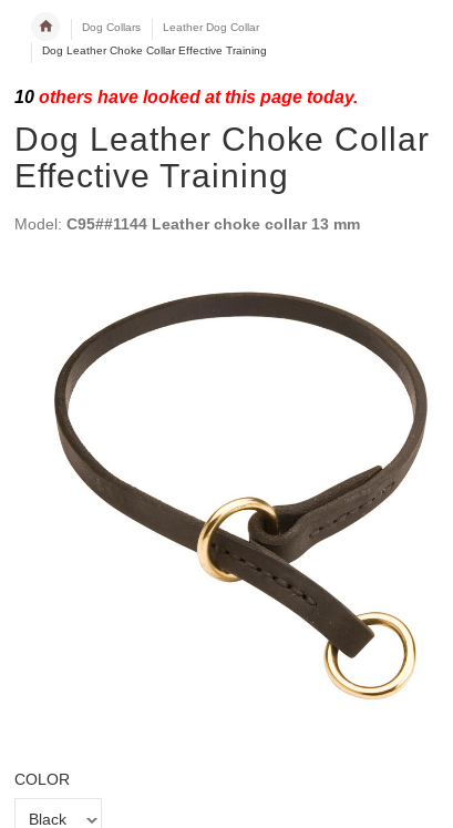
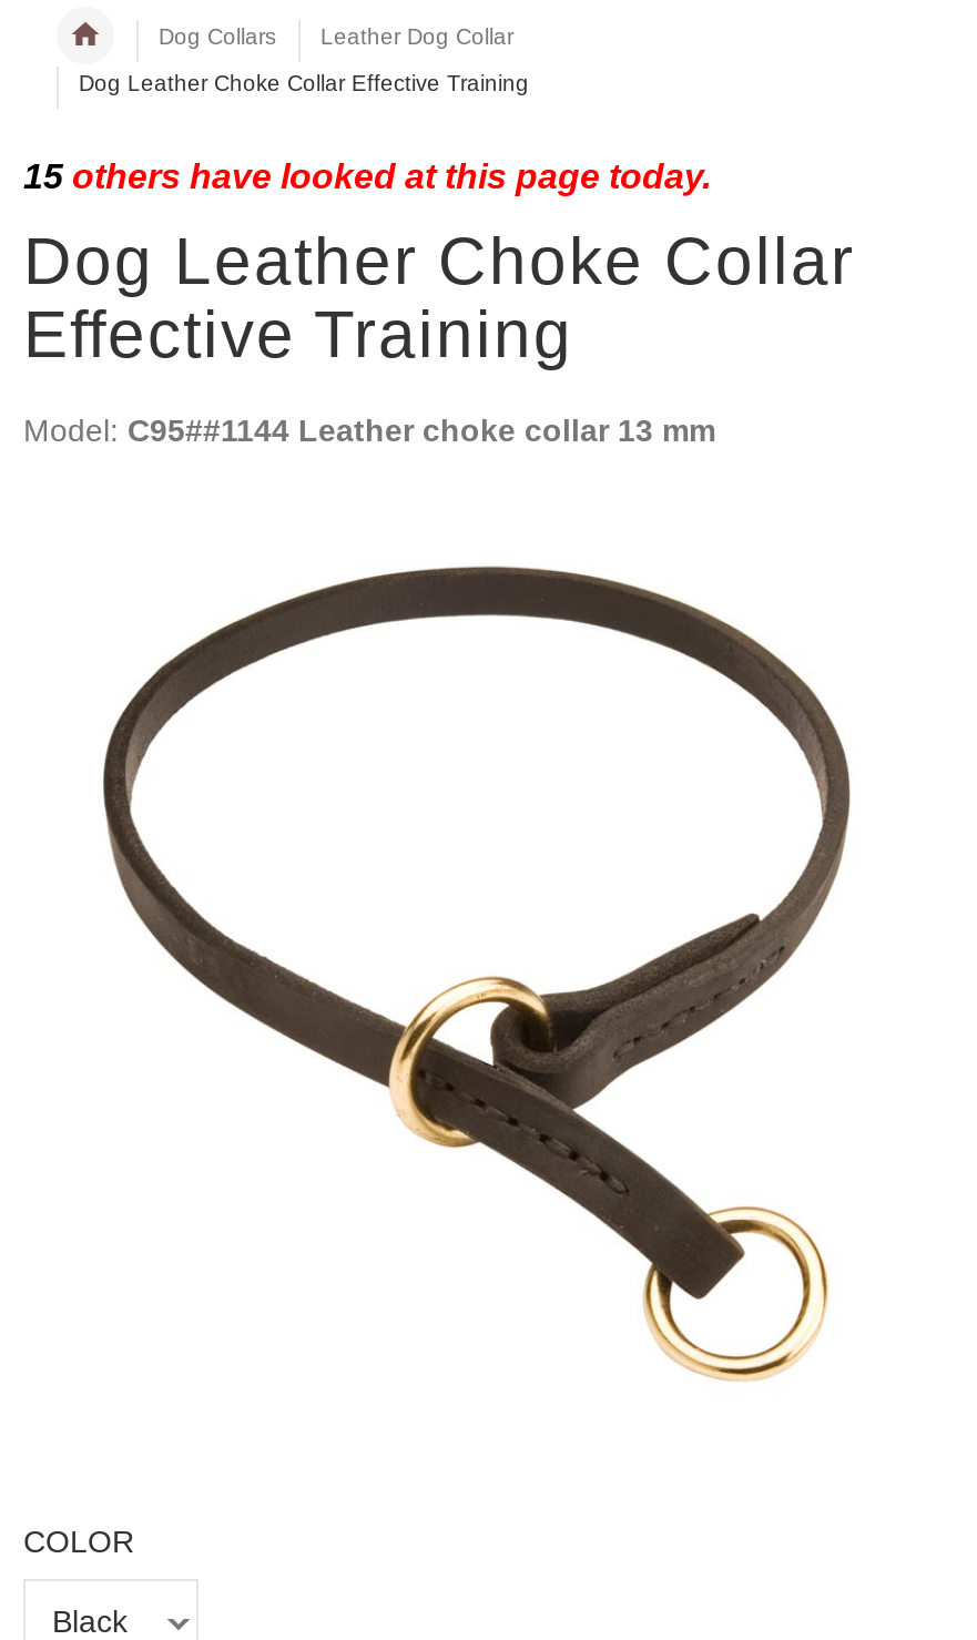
- 10 others have looked at this page today.
+ 15 others have looked at this page today.
